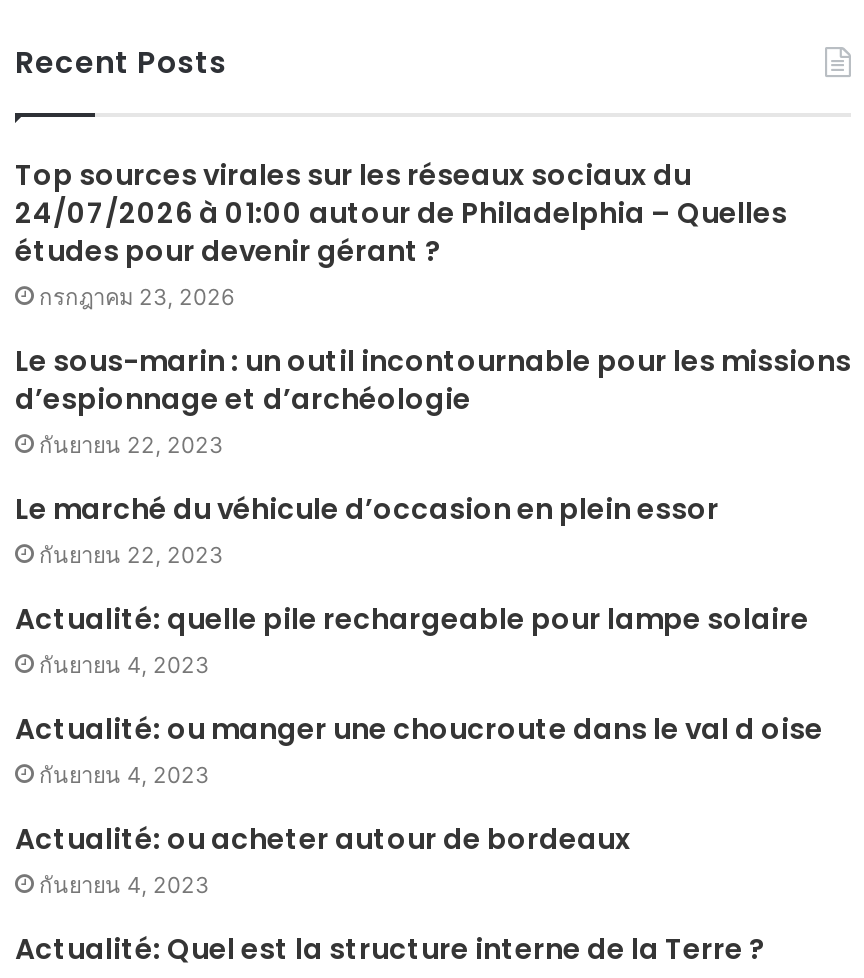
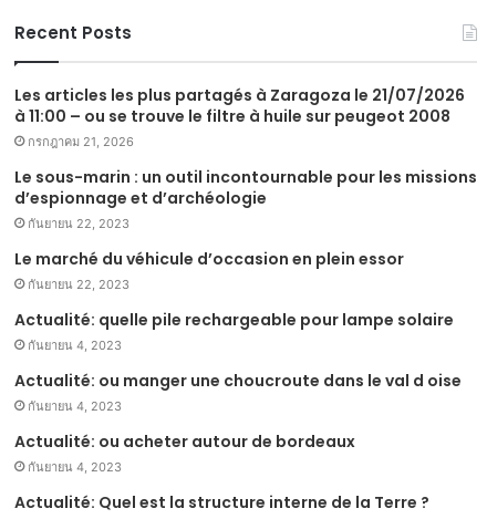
- Top sources virales sur les réseaux sociaux du
- 24/07/2026 à 01:00 autour de Philadelphia – Quelles
- études pour devenir gérant ?
- กรกฎาคม 23, 2026
+ Les articles les plus partagés à Zaragoza le 21/07/2026
+ à 11:00 – ou se trouve le filtre à huile sur peugeot 2008
+ กรกฎาคม 21, 2026
